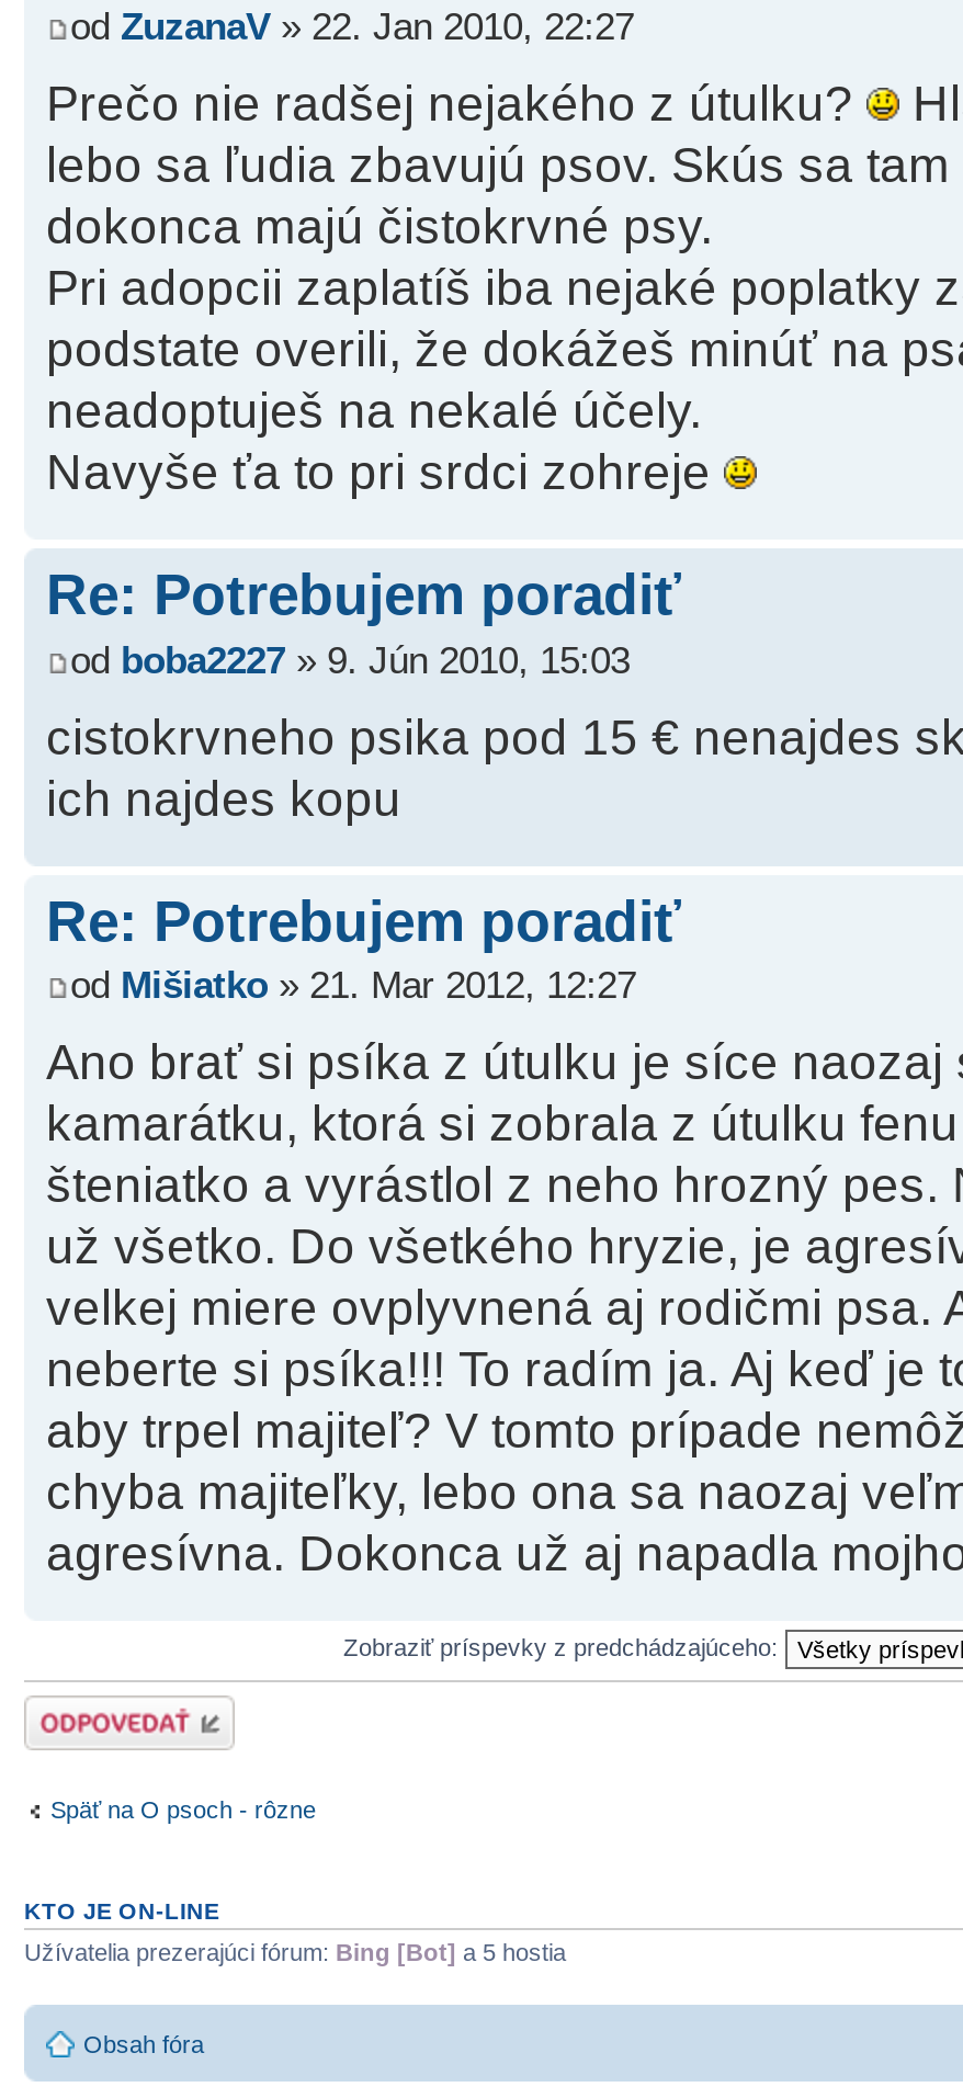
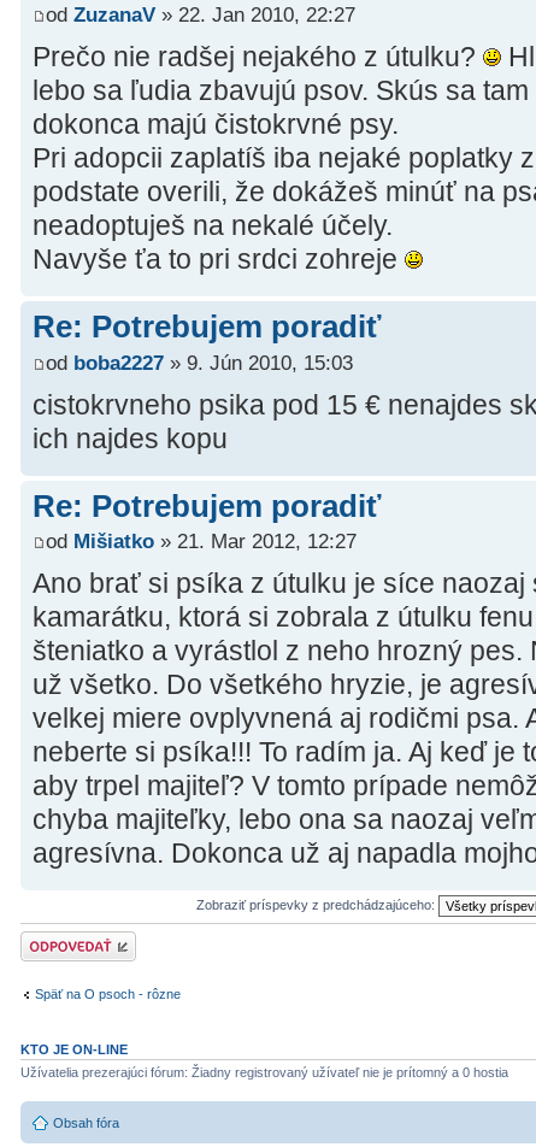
- Užívatelia prezerajúci fórum: Bing [Bot] a 5 hostia
+ Užívatelia prezerajúci fórum: Žiadny registrovaný užívateľ nie je prítomný a 0 hostia
